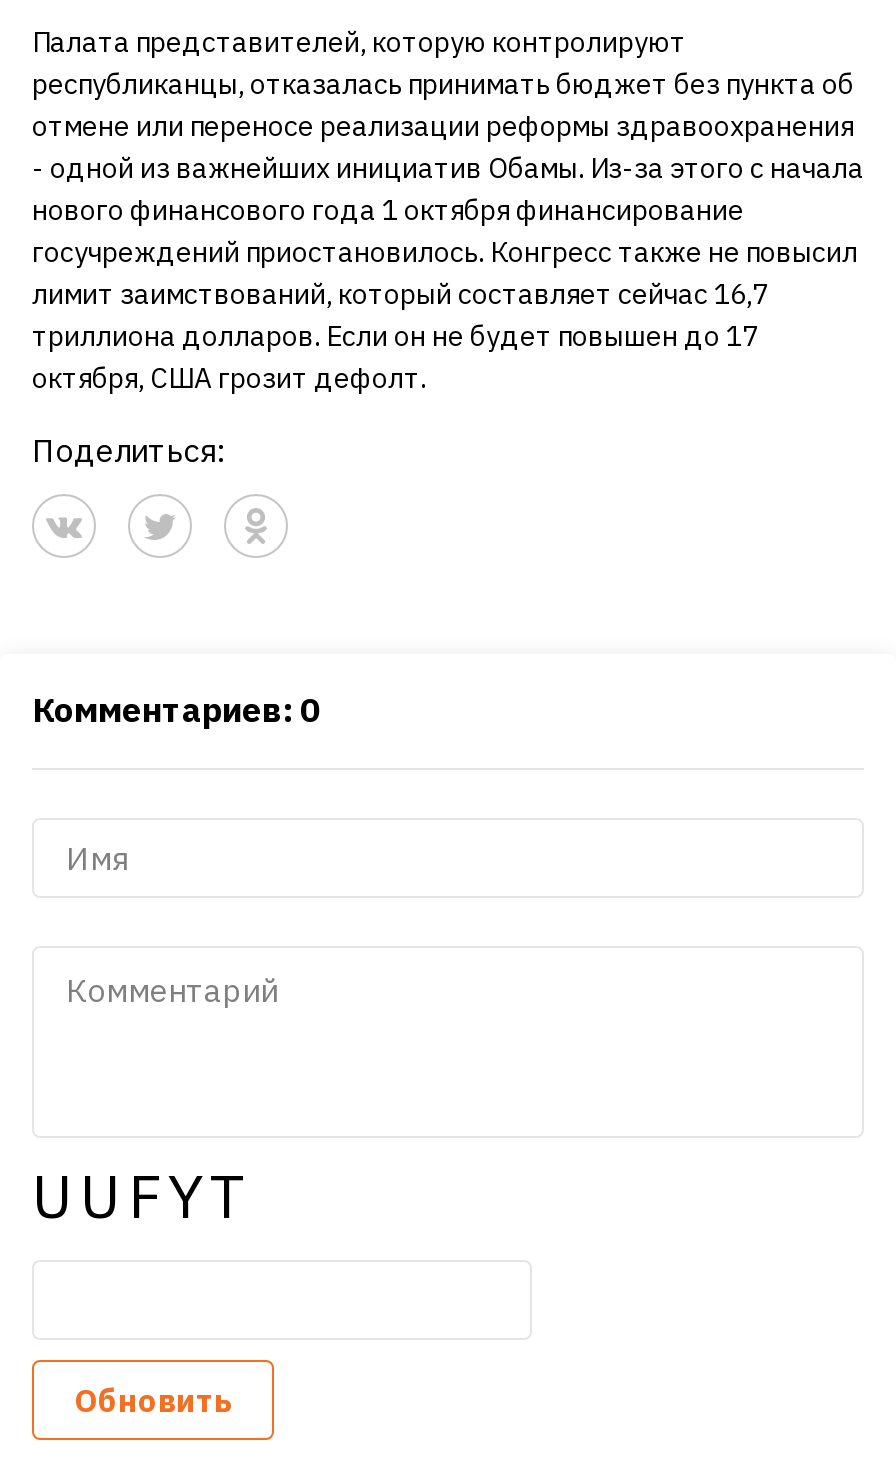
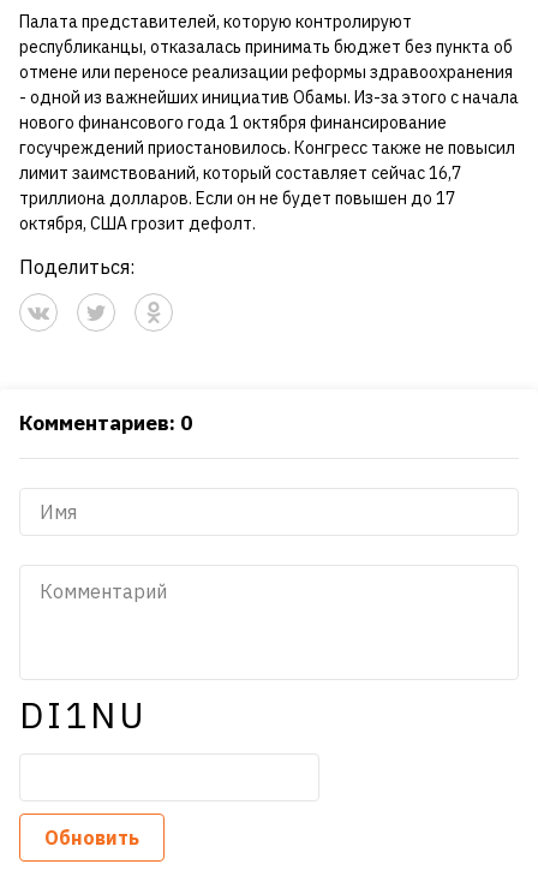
- UUFYT
+ DI1NU
